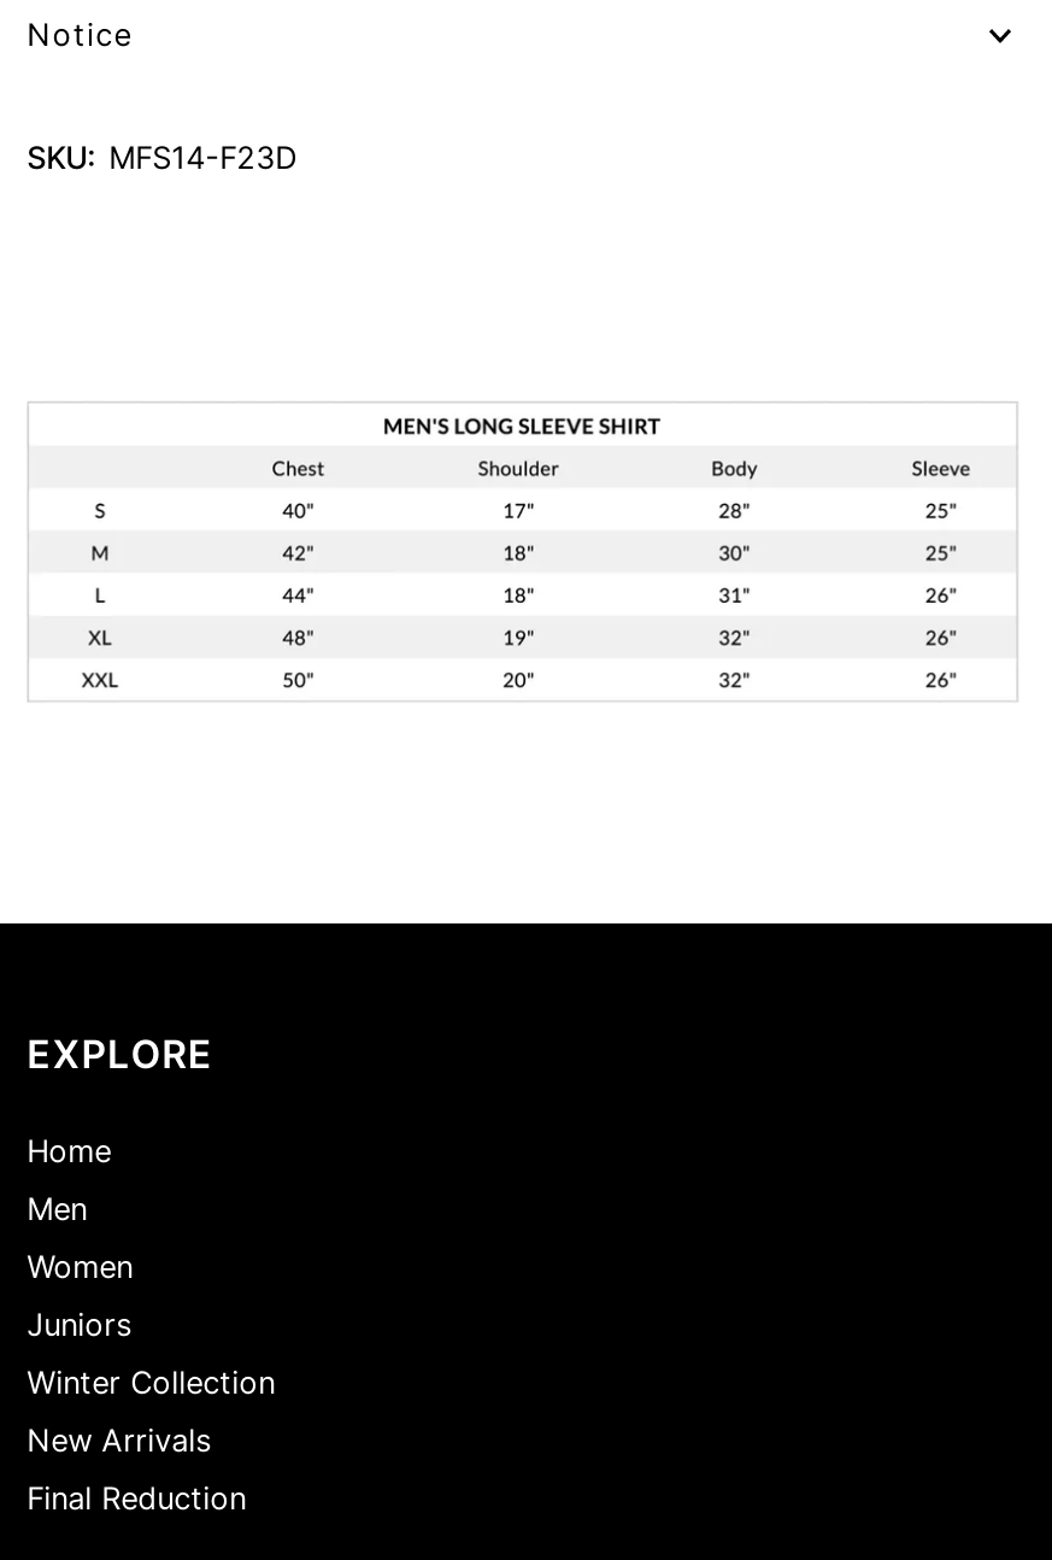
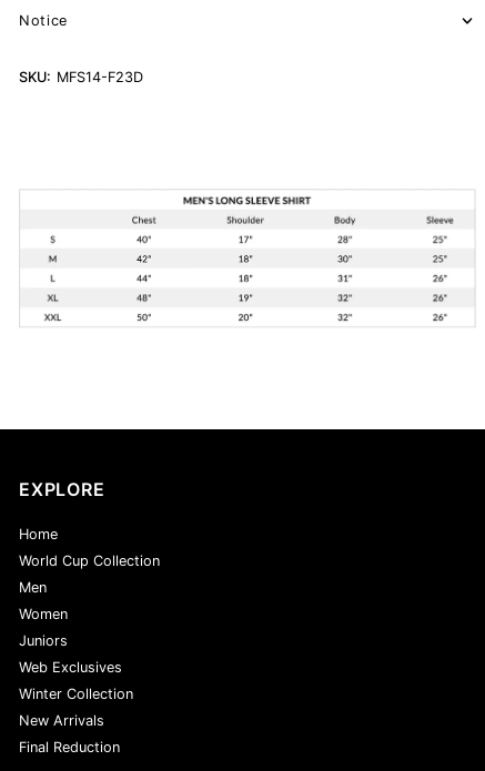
+ World Cup Collection

+ Web Exclusives
